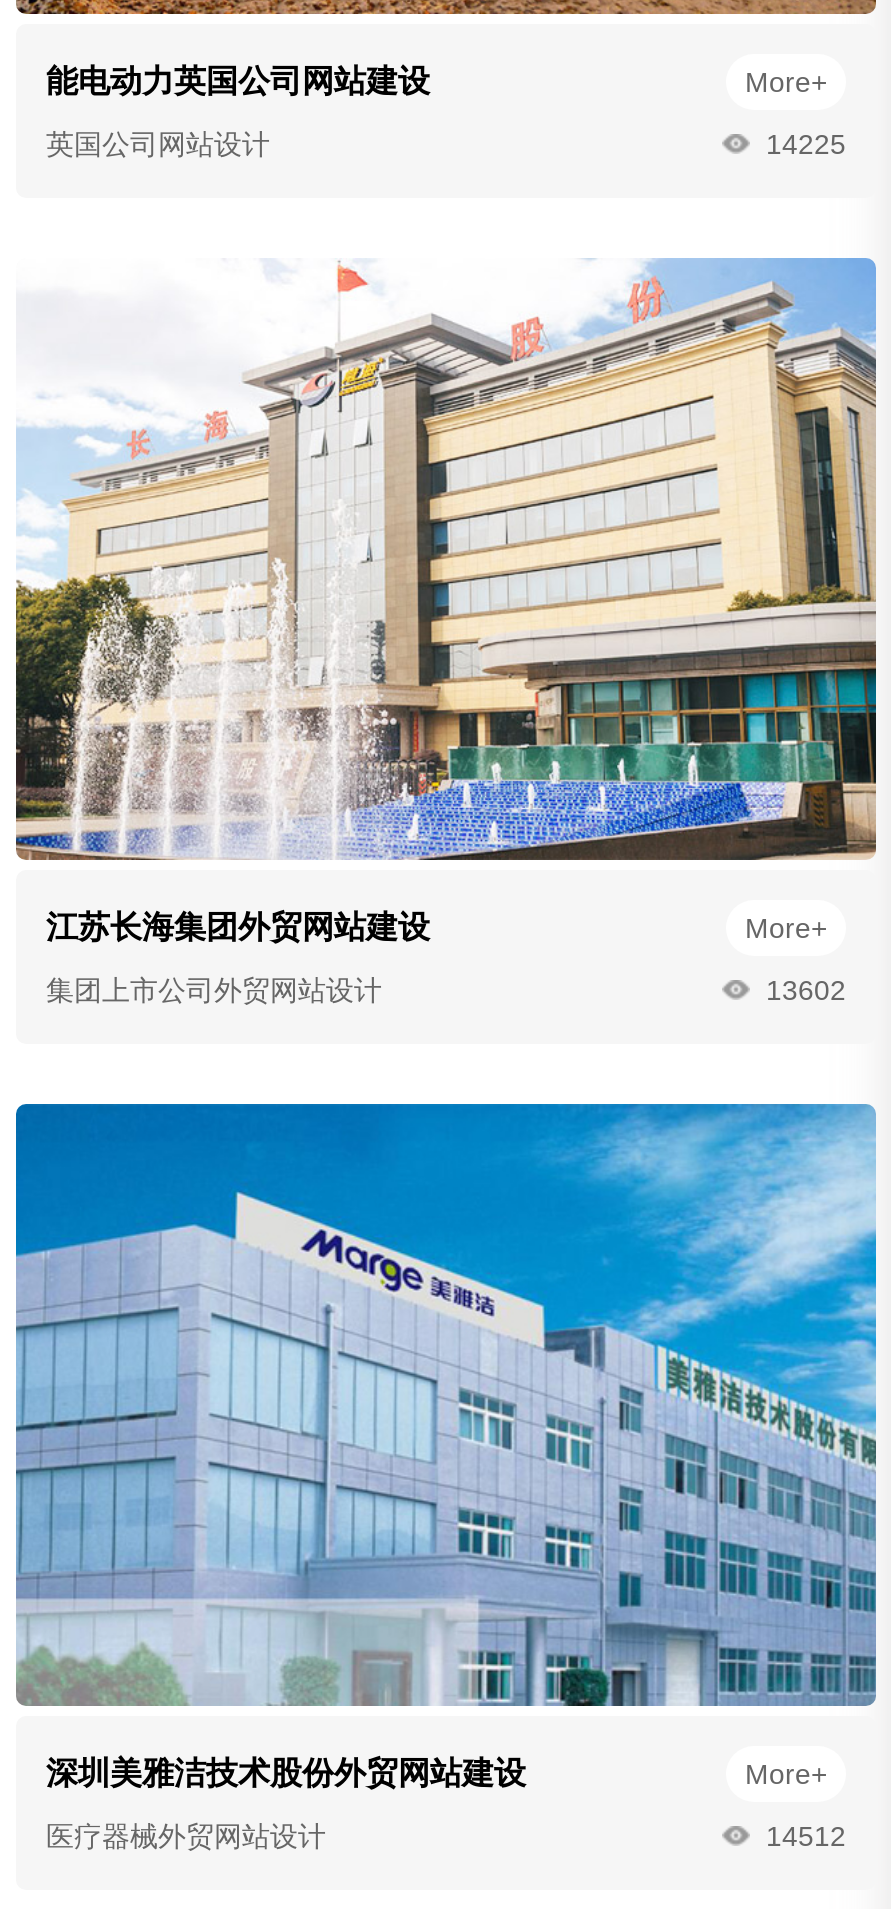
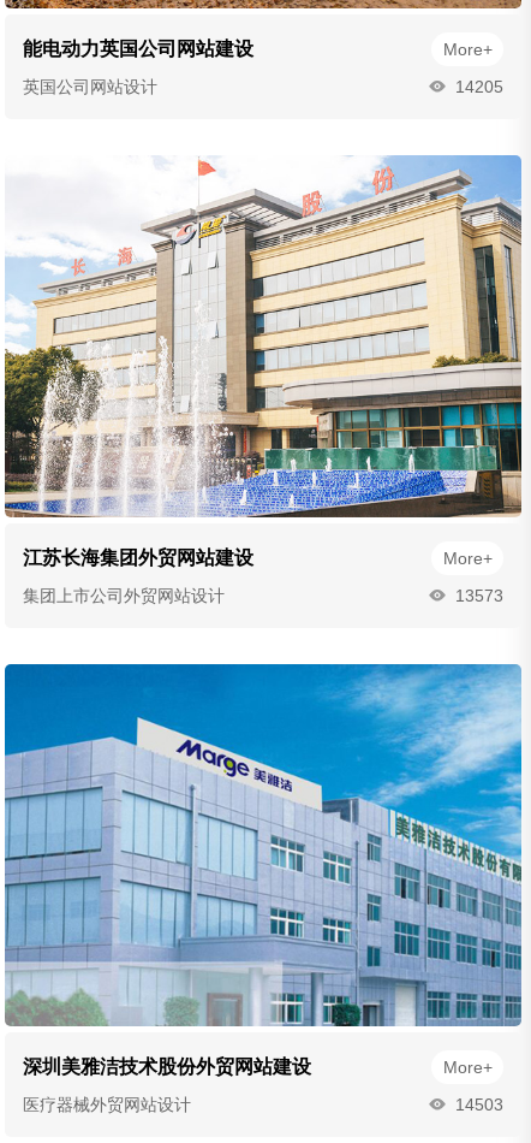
- 14225
+ 14205

- 13602
+ 13573

- 14512
+ 14503
